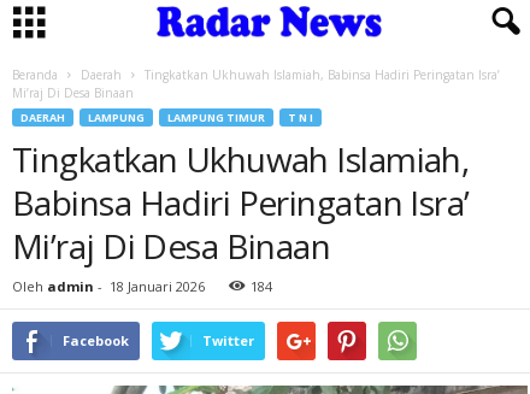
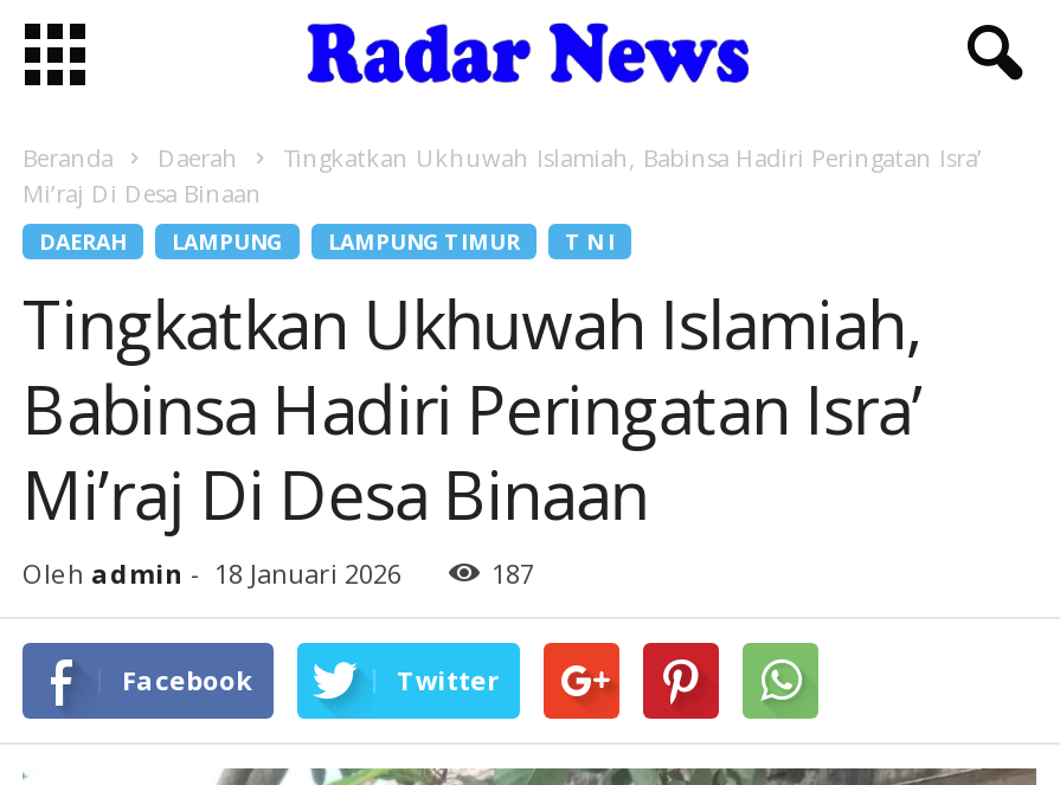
- 184
+ 187
